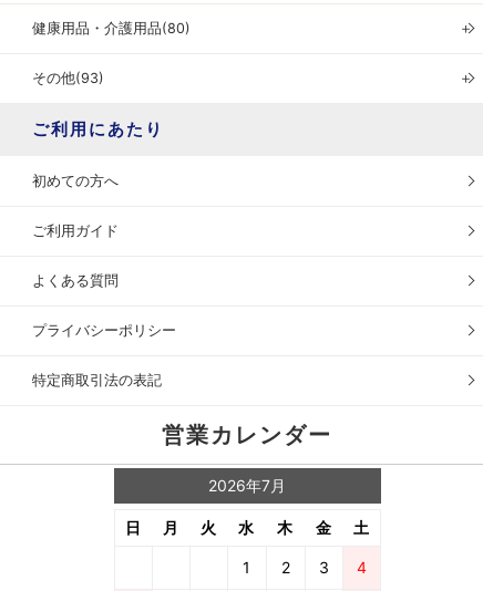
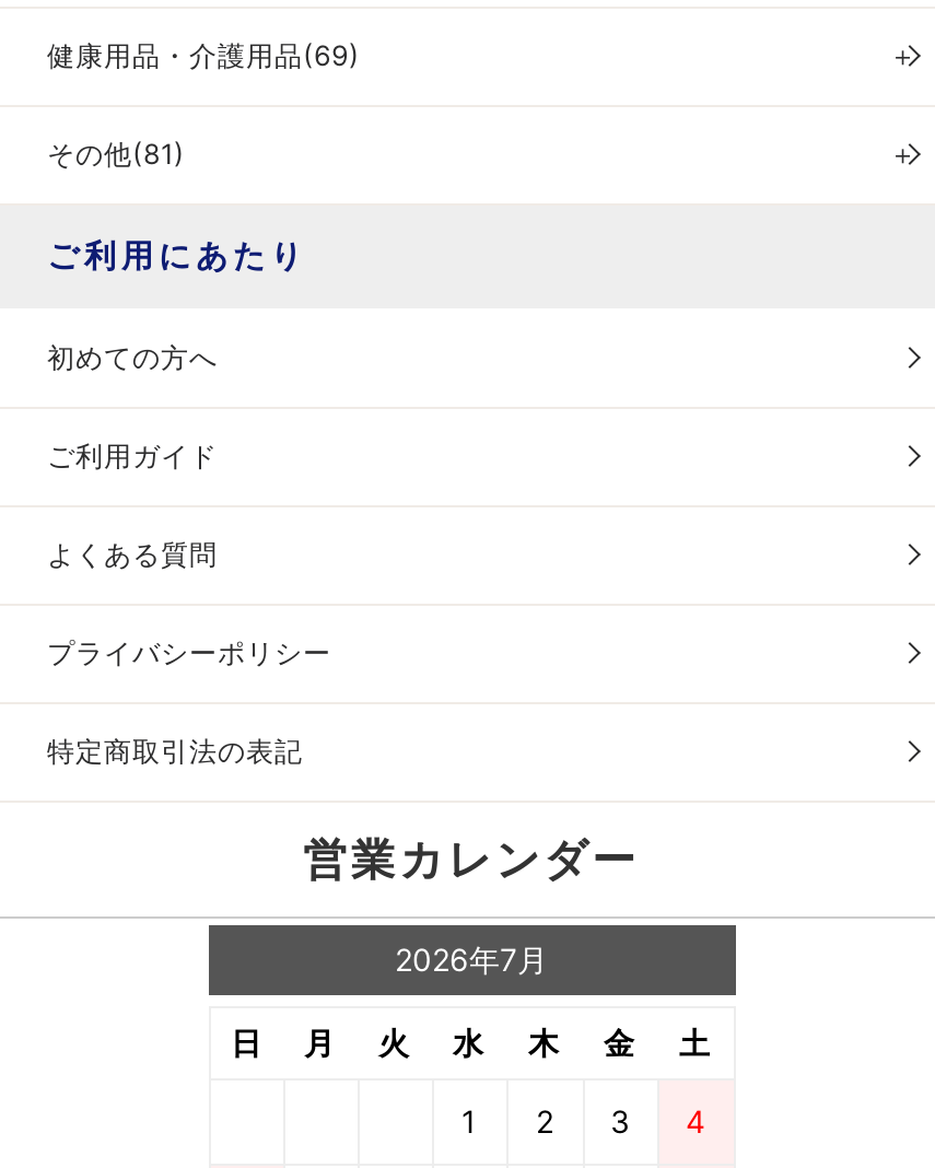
- 健康用品・介護用品(80)
+ 健康用品・介護用品(69)

- その他(93)
+ その他(81)
